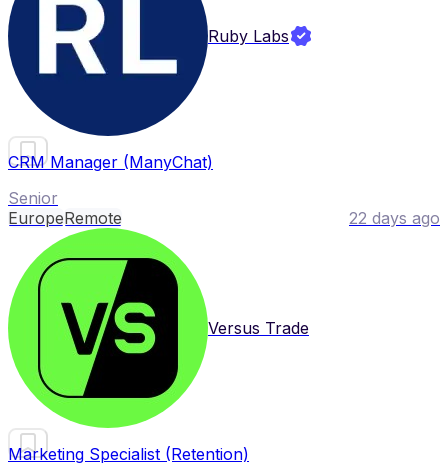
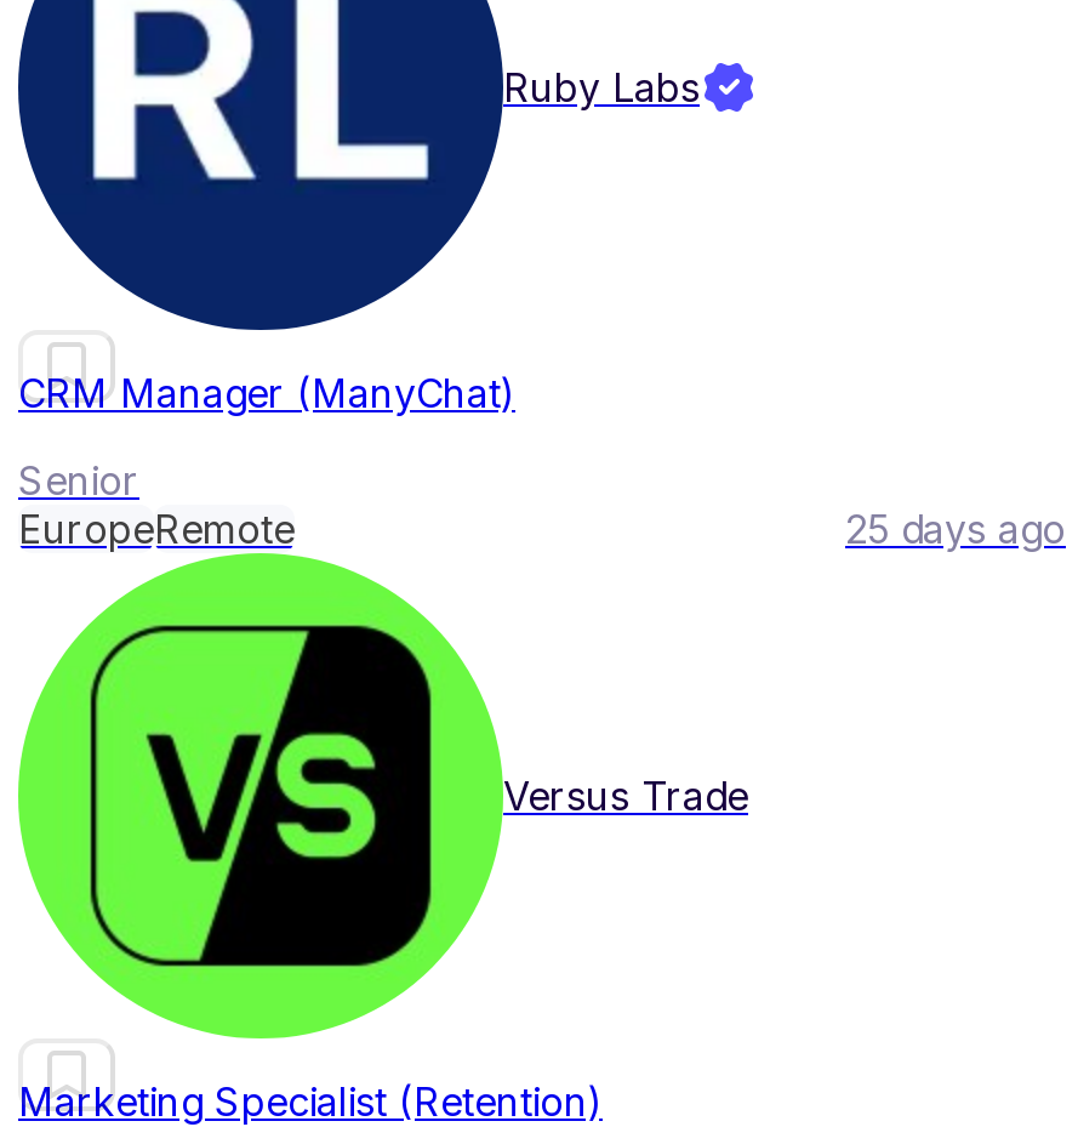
- 22 days ago
+ 25 days ago
